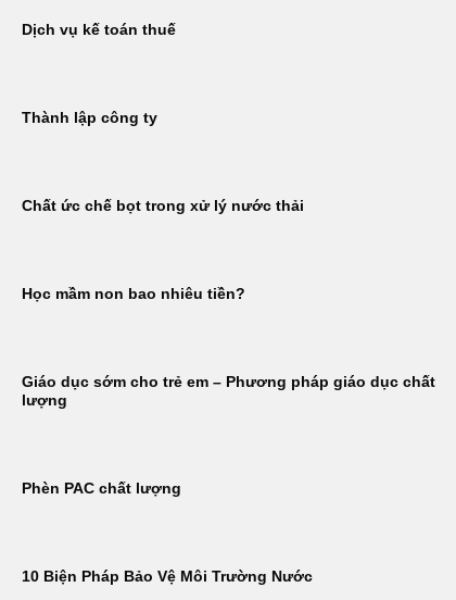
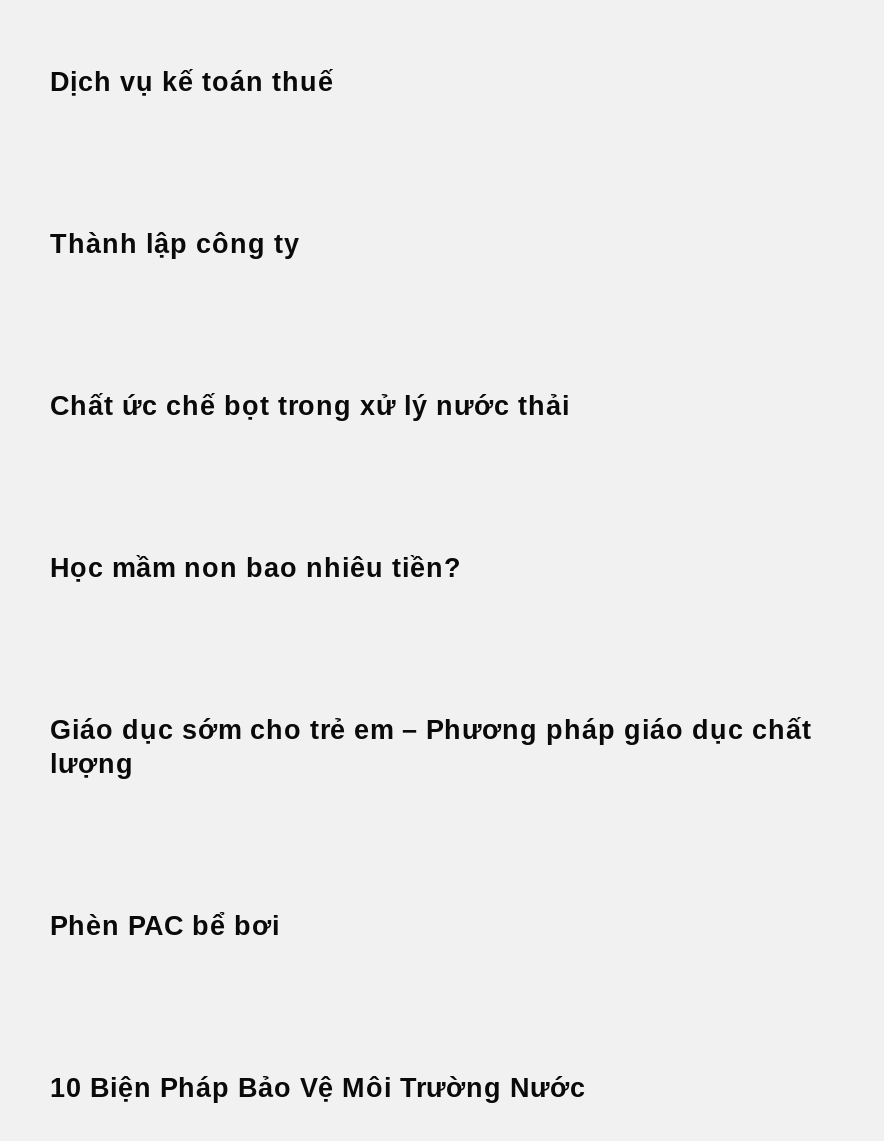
- Phèn PAC chất lượng
+ Phèn PAC bể bơi
